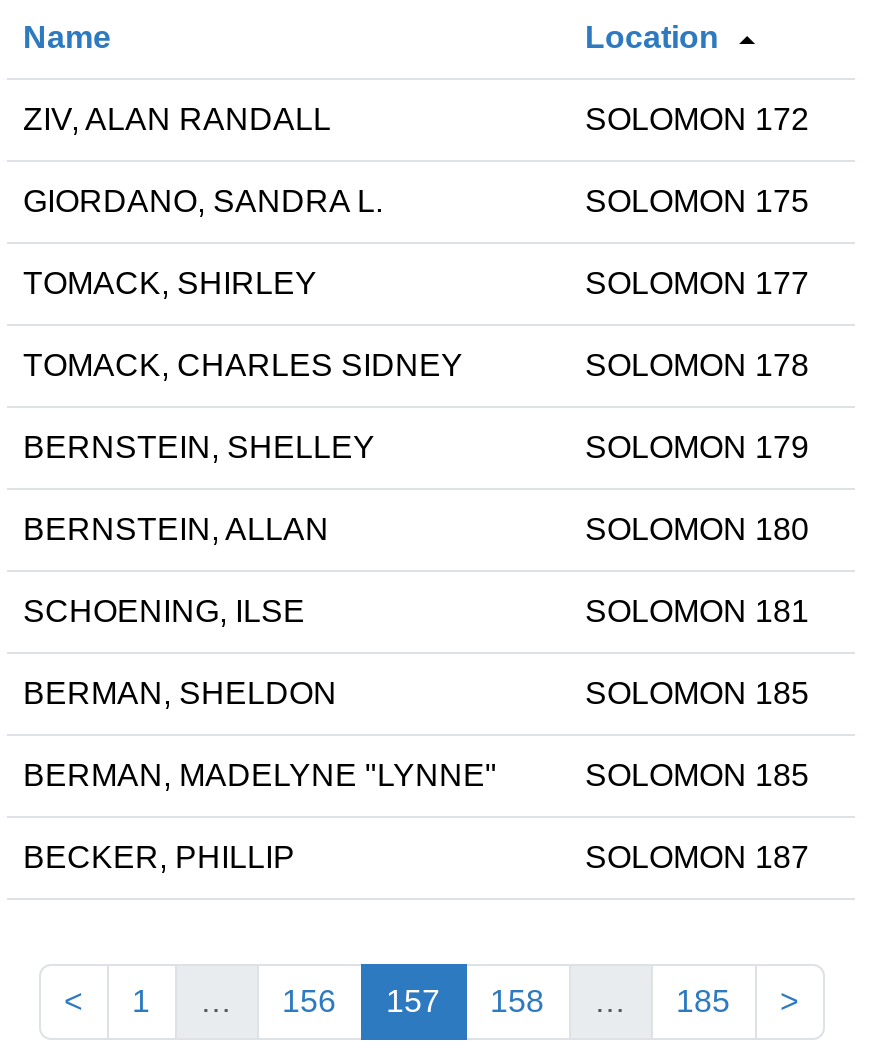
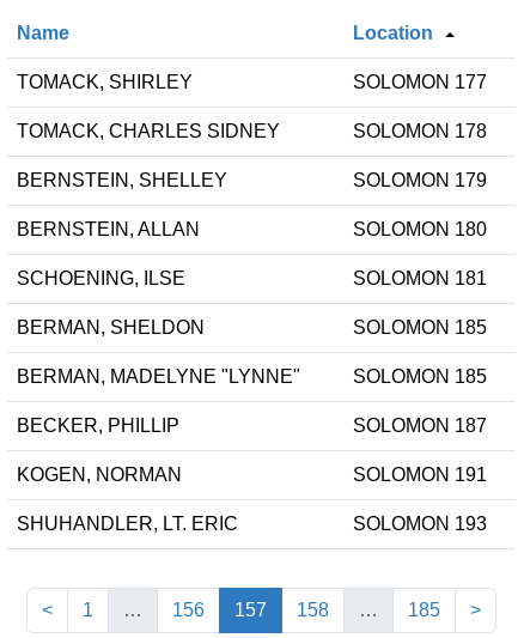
- ZIV, ALAN RANDALL
- SOLOMON 172
- GIORDANO, SANDRA L.
- SOLOMON 175

moved up: TOMACK, SHIRLEY | SOLOMON 177 | TOMACK, CHARLES SIDNEY | ... | BECKER, PHILLIP | SOLOMON 187

+ KOGEN, NORMAN
+ SOLOMON 191
+ SHUHANDLER, LT. ERIC
+ SOLOMON 193
